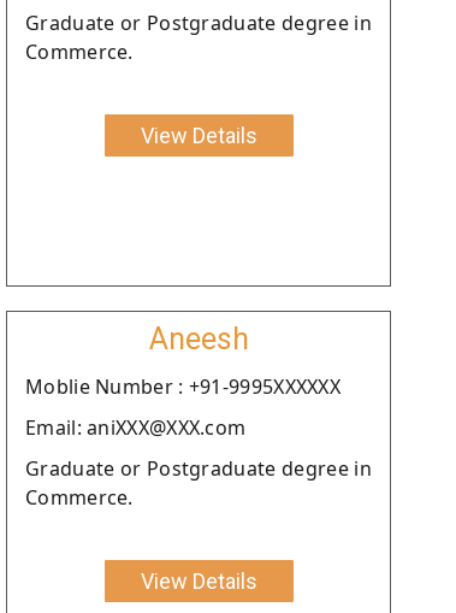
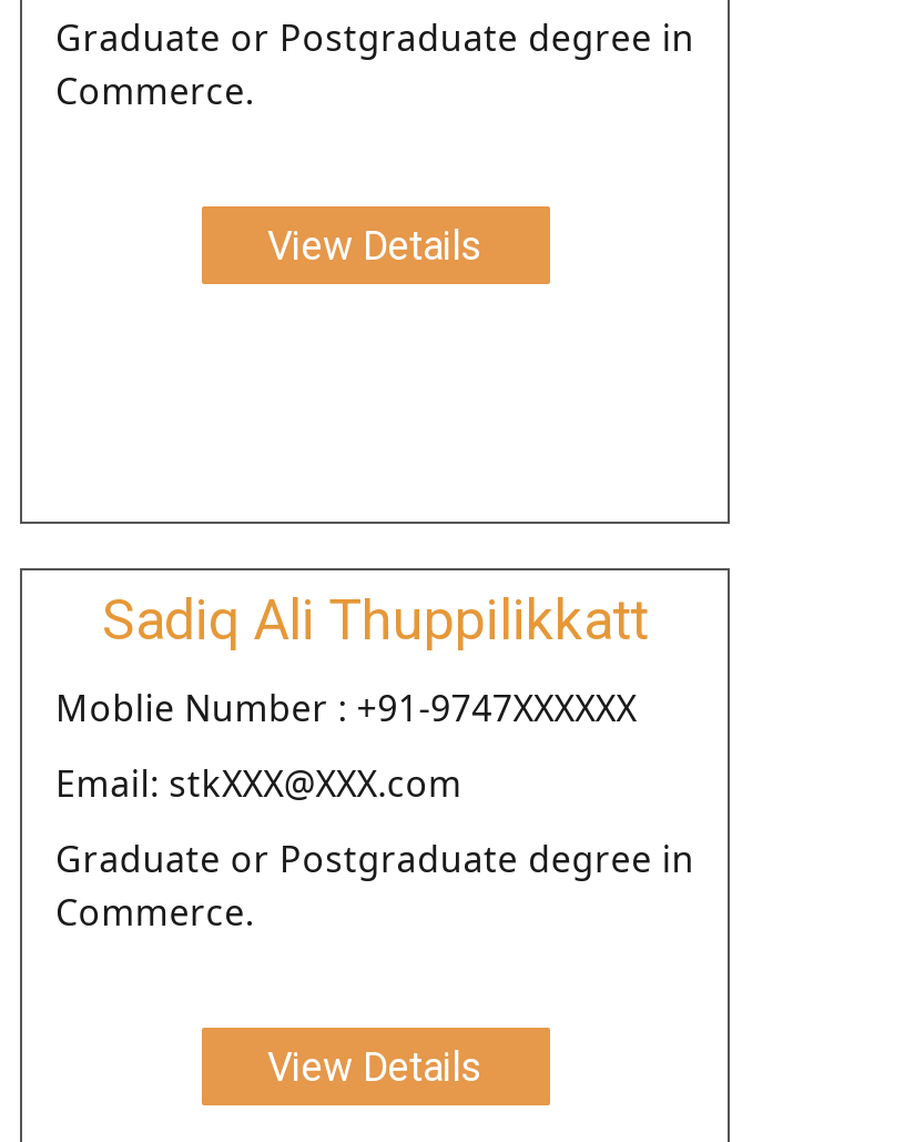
- Aneesh
+ Sadiq Ali Thuppilikkatt

- Moblie Number : +91-9995XXXXXX
+ Moblie Number : +91-9747XXXXXX

- Email: aniXXX@XXX.com
+ Email: stkXXX@XXX.com
